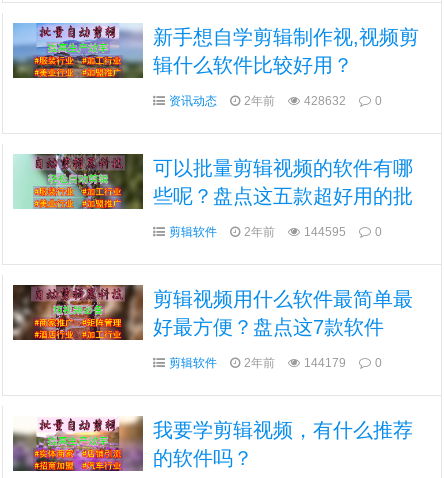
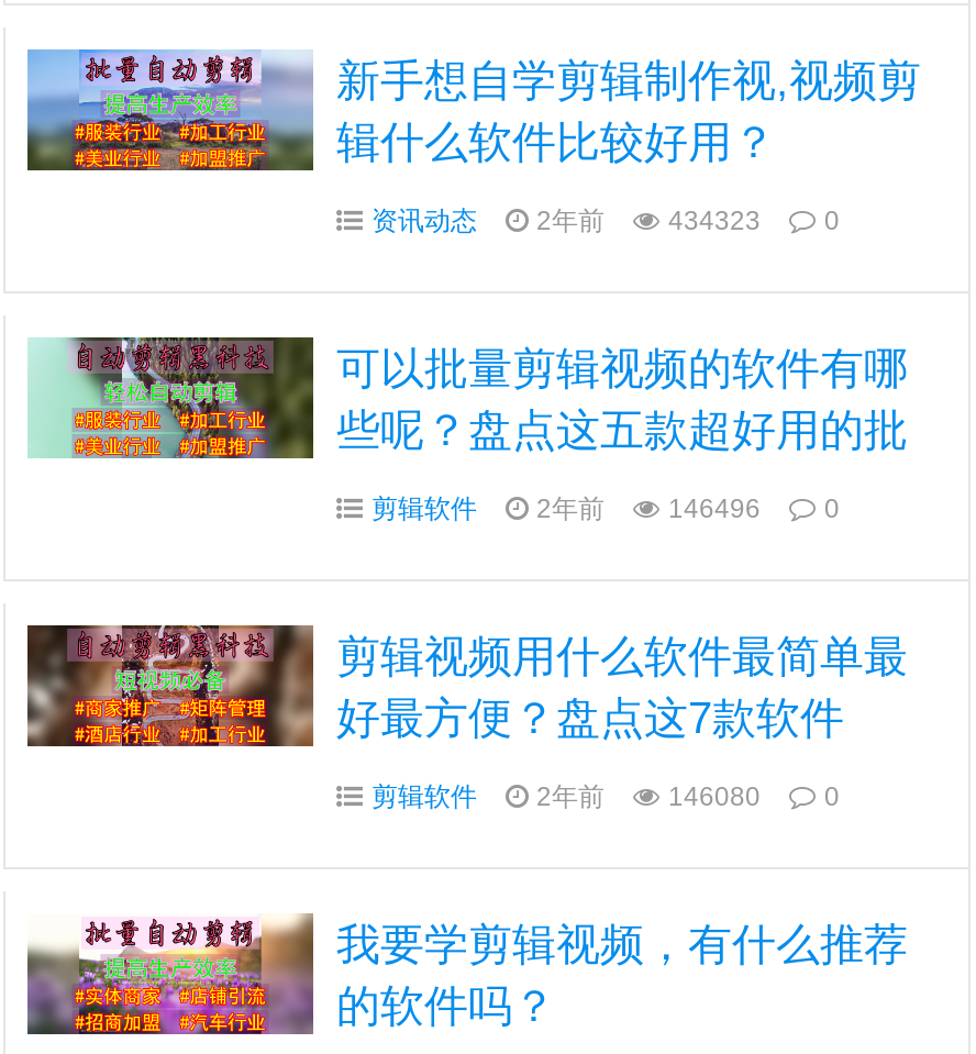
- 428632
+ 434323

- 144595
+ 146496

- 144179
+ 146080
